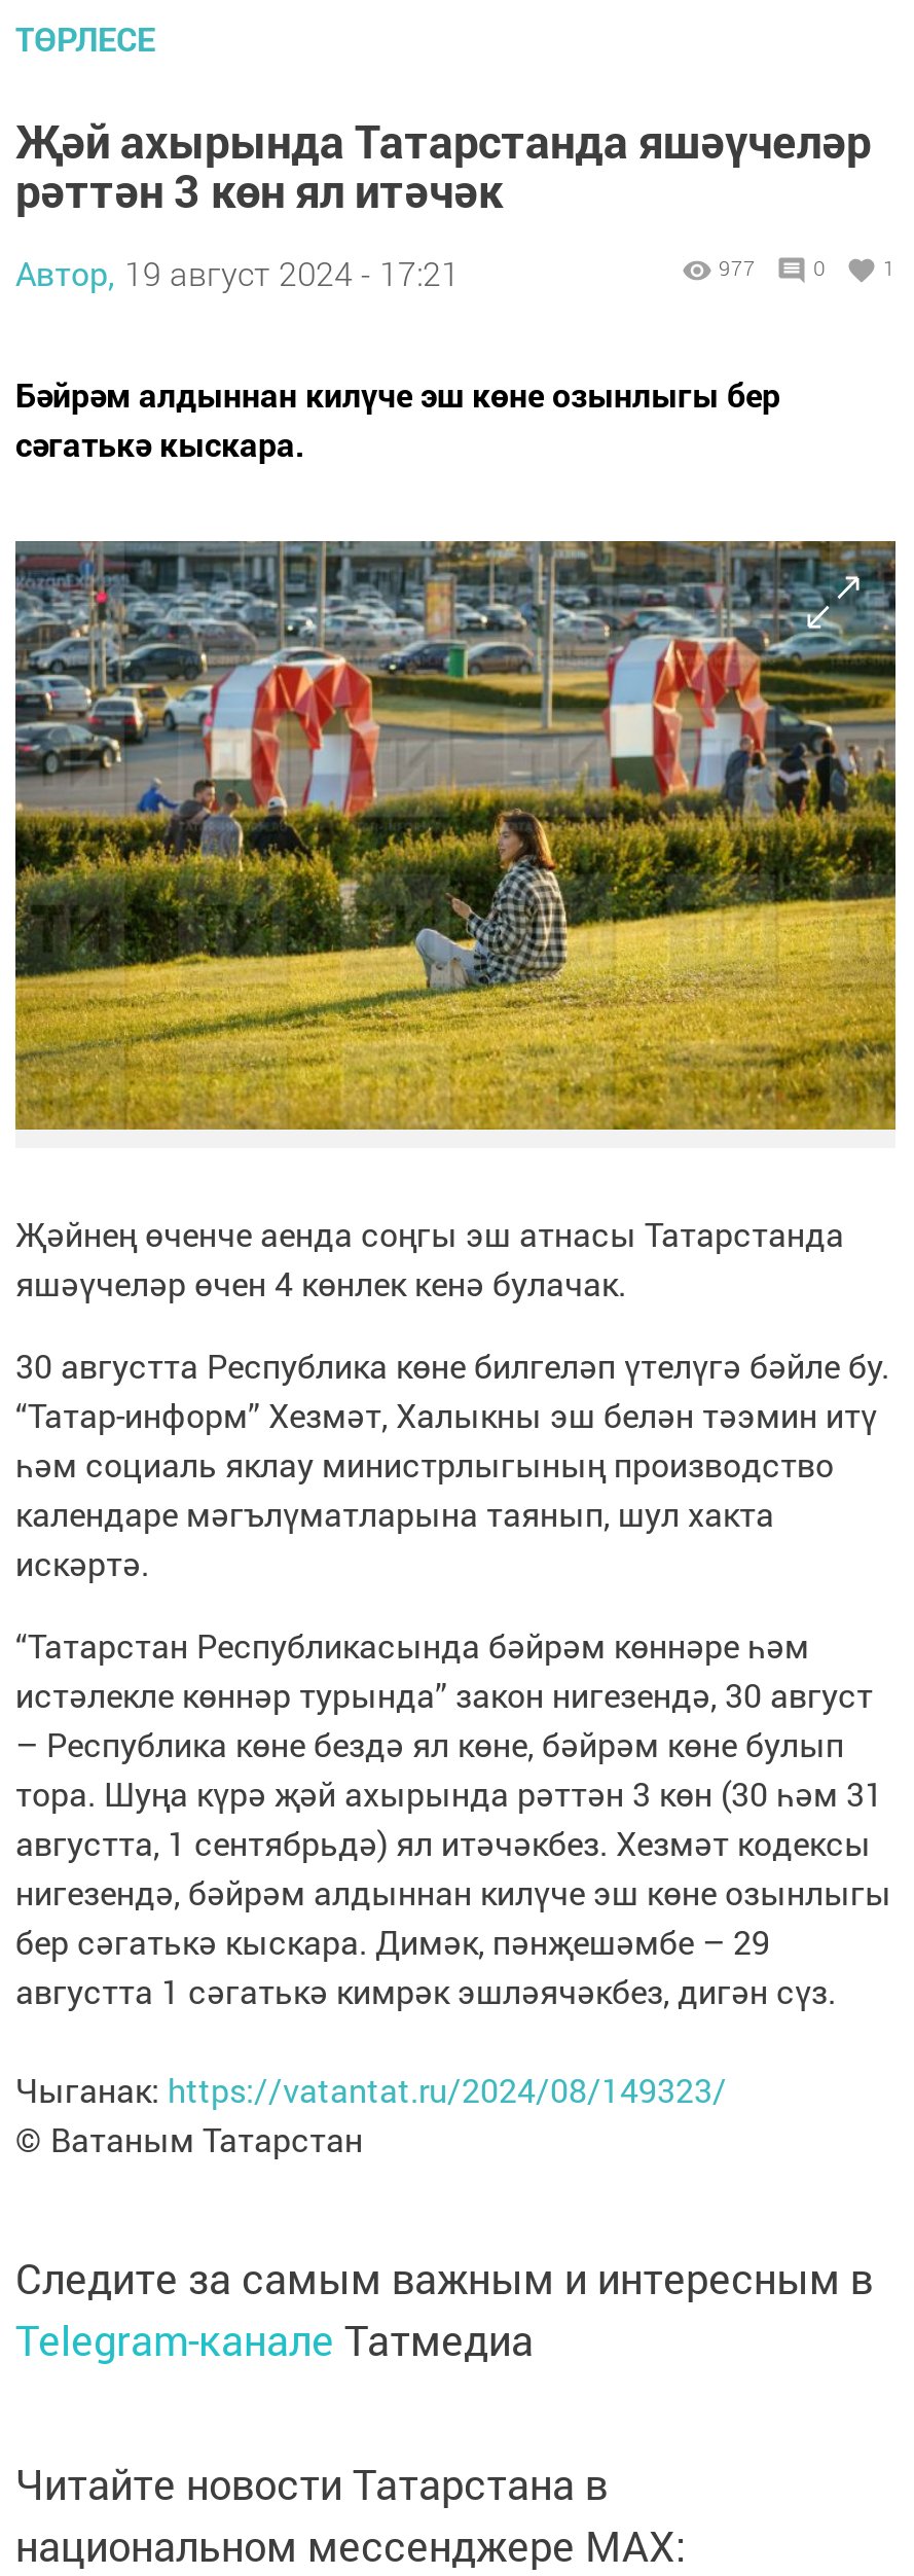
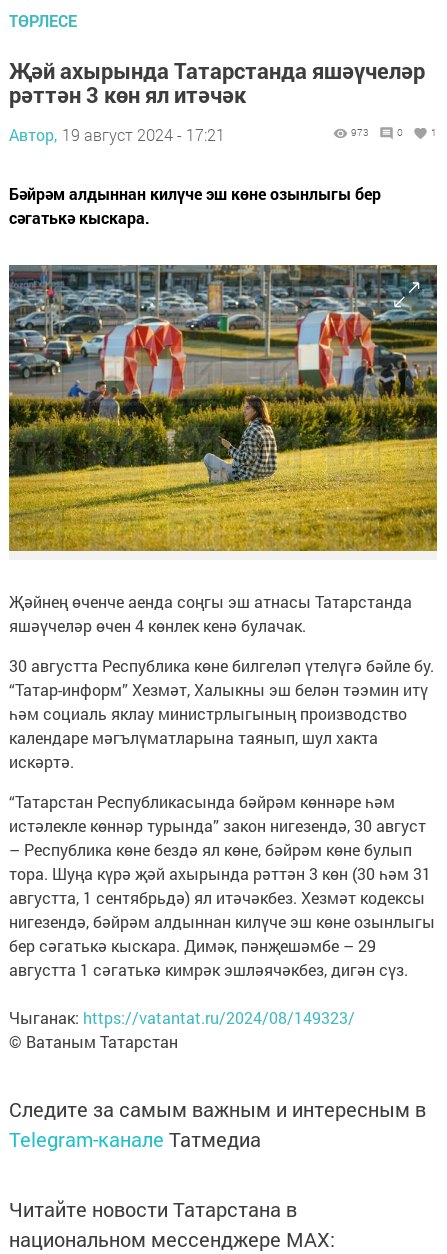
- 977
+ 973
